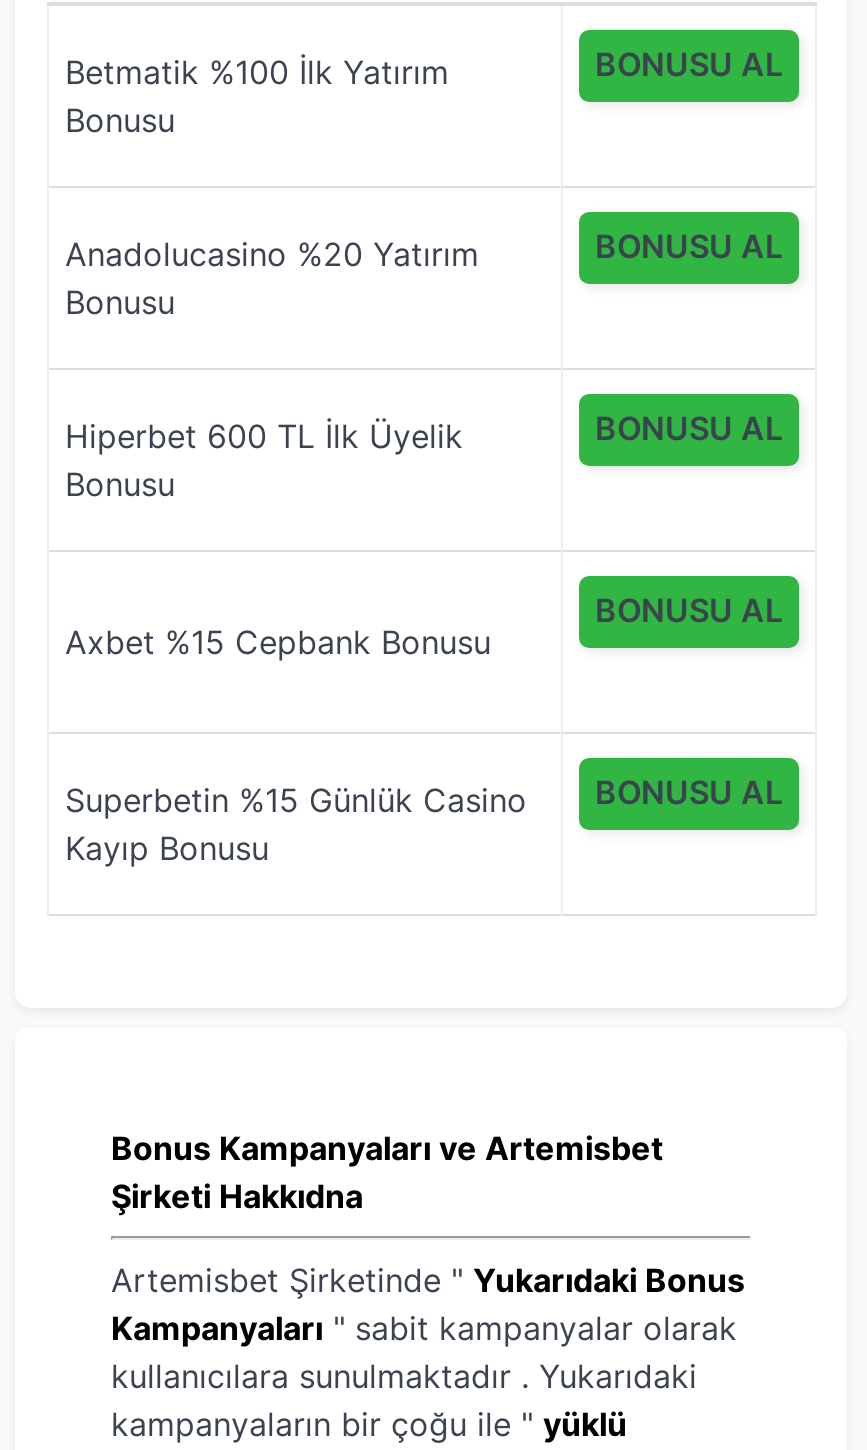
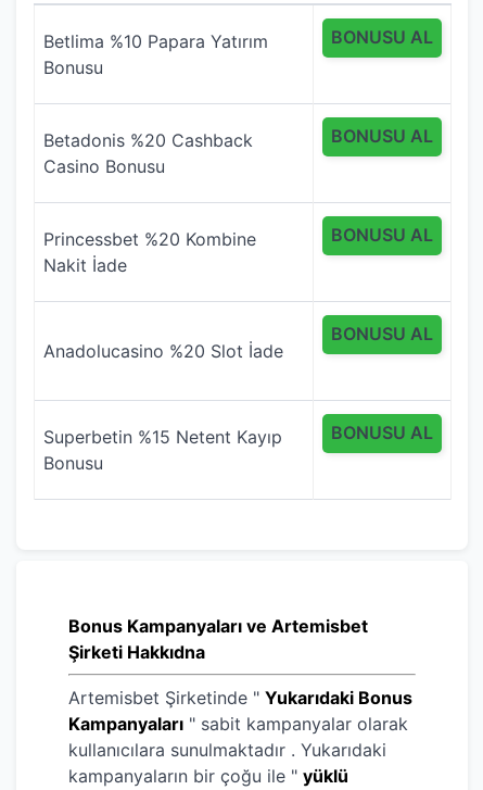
- Betmatik %100 İlk Yatırım
+ Betlima %10 Papara Yatırım

- Anadolucasino %20 Yatırım
- Bonusu
+ Betadonis %20 Cashback
+ Casino Bonusu

- Hiperbet 600 TL İlk Üyelik
- Bonusu
+ Princessbet %20 Kombine
+ Nakit İade

- Axbet %15 Cepbank Bonusu
+ Anadolucasino %20 Slot İade

- Superbetin %15 Günlük Casino
- Kayıp Bonusu
+ Superbetin %15 Netent Kayıp
+ Bonusu
